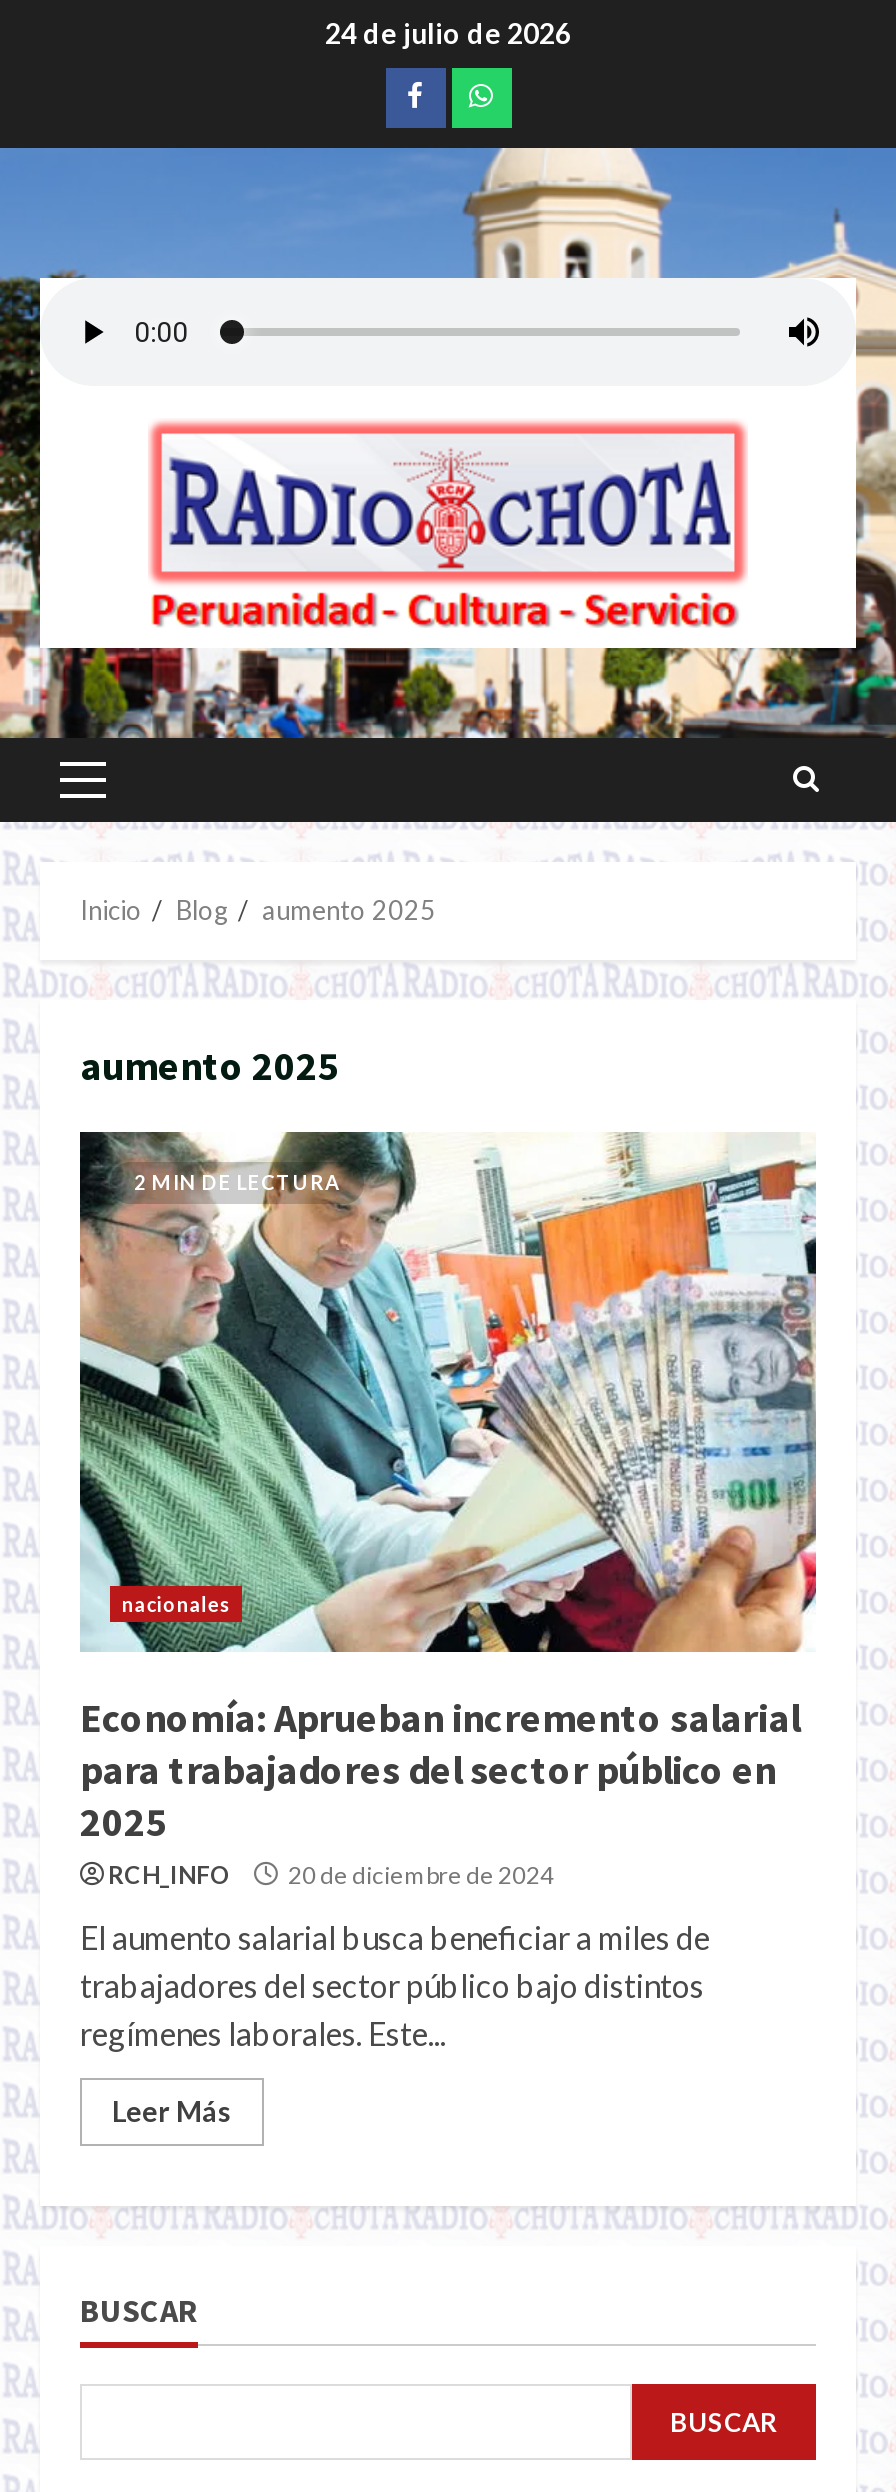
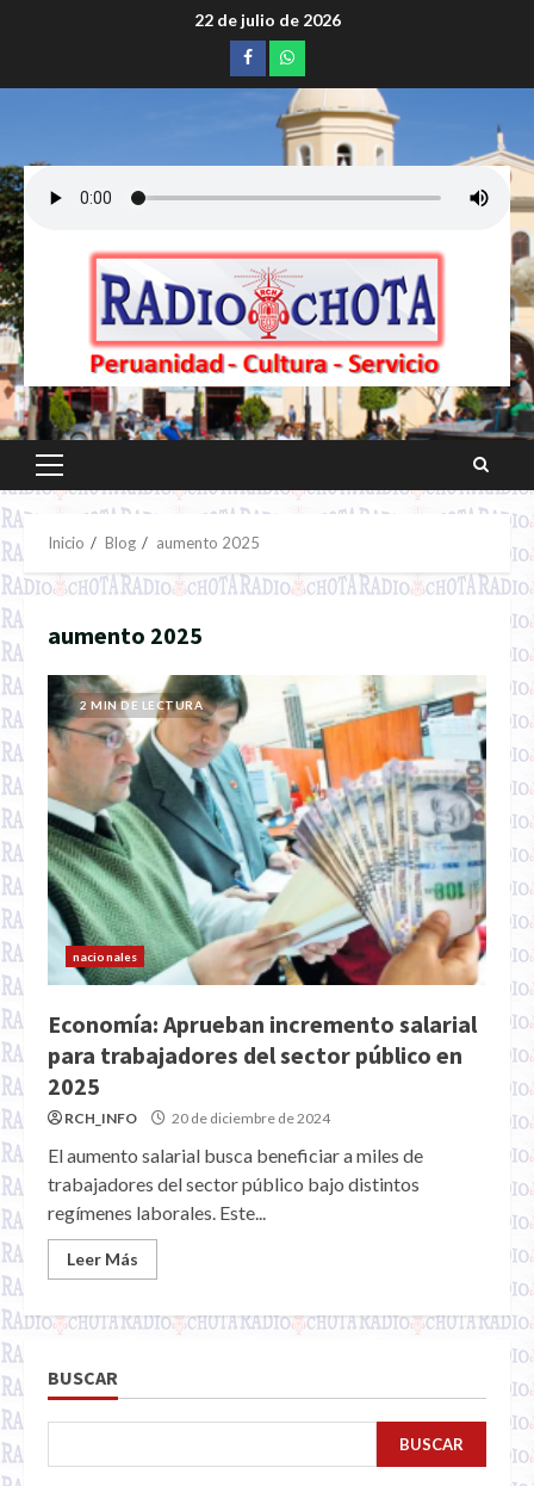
- 24 de julio de 2026
+ 22 de julio de 2026
